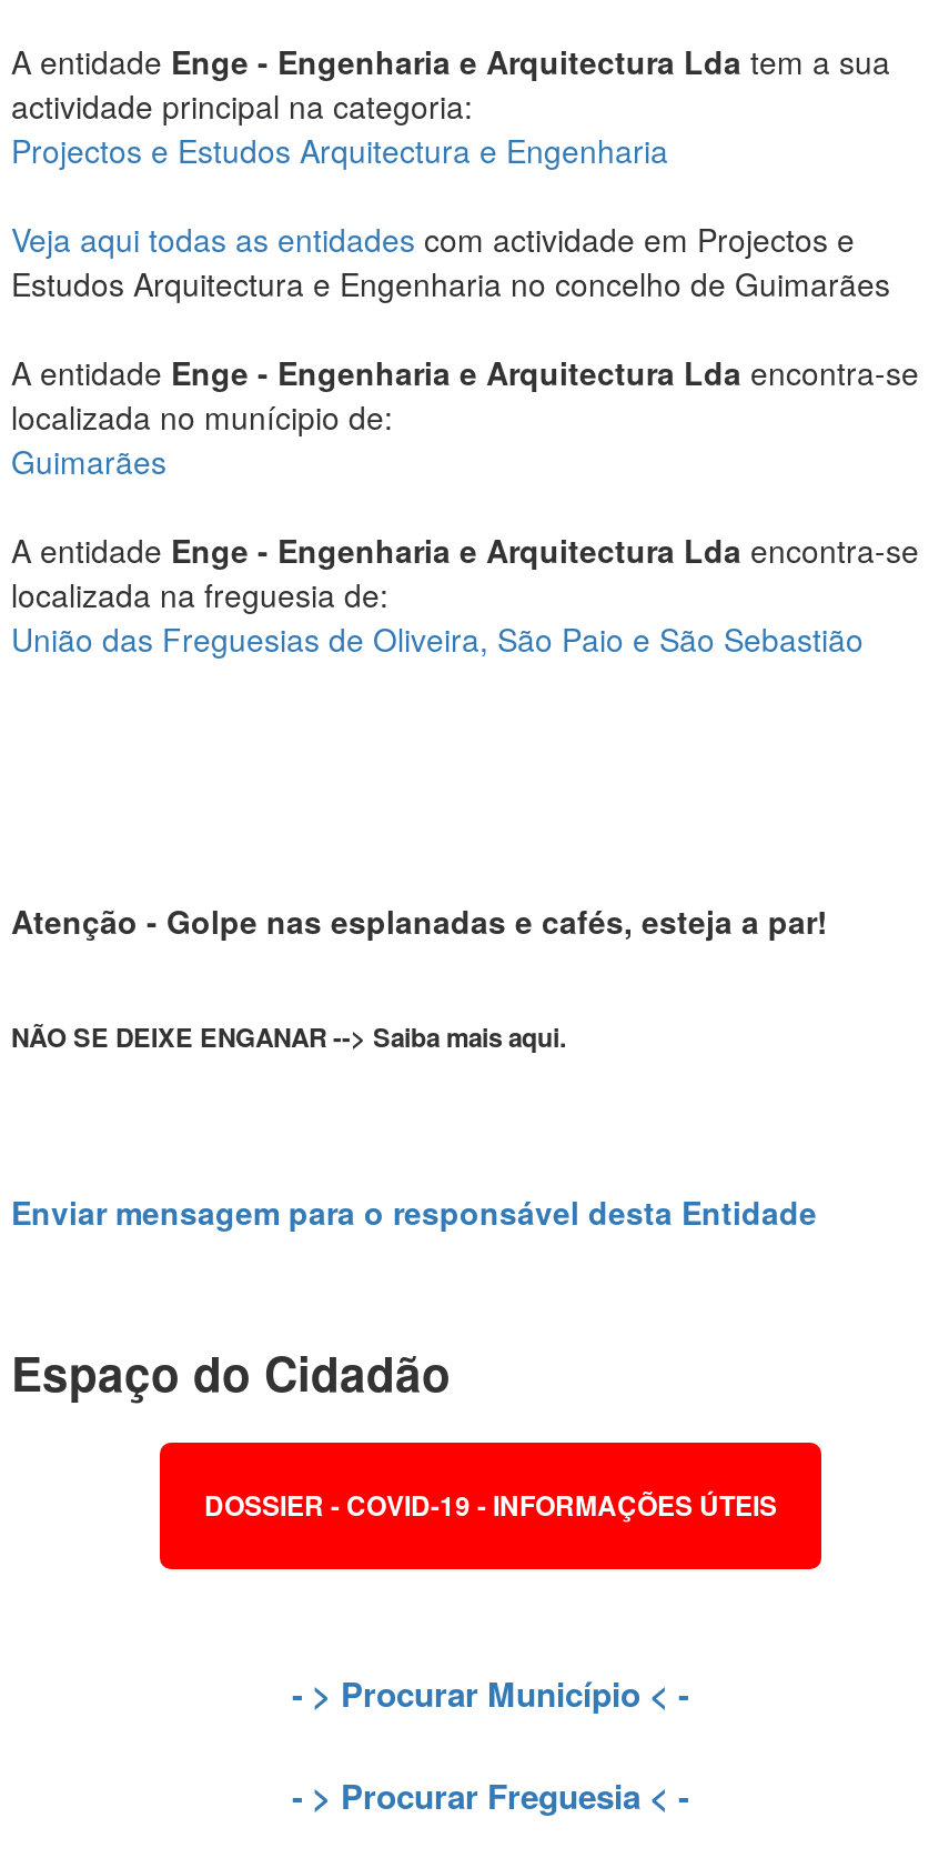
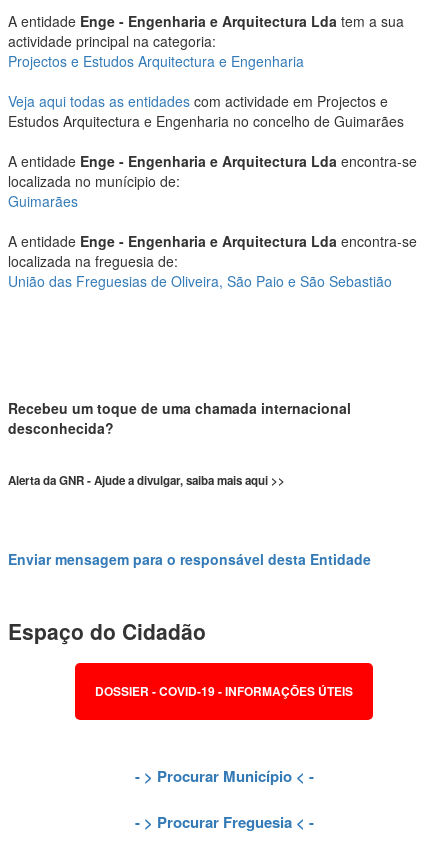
- Atenção - Golpe nas esplanadas e cafés, esteja a par!
+ Recebeu um toque de uma chamada internacional
+ desconhecida?

- NÃO SE DEIXE ENGANAR --> Saiba mais aqui.
+ Alerta da GNR - Ajude a divulgar, saiba mais aqui >>
